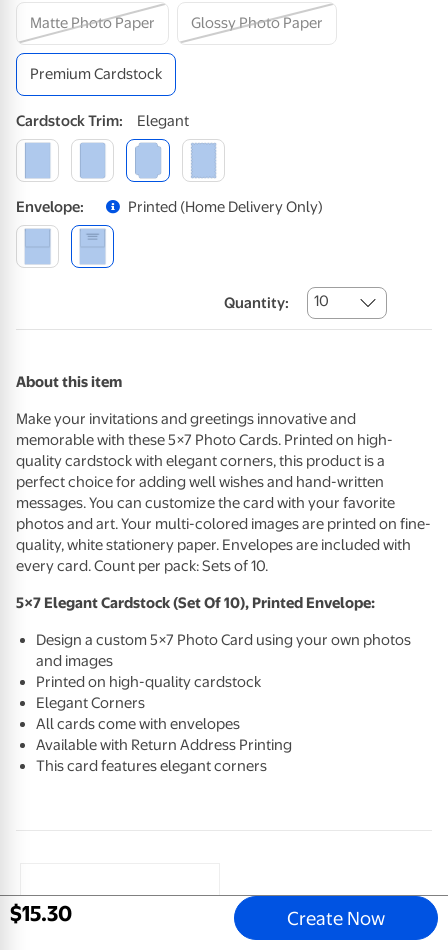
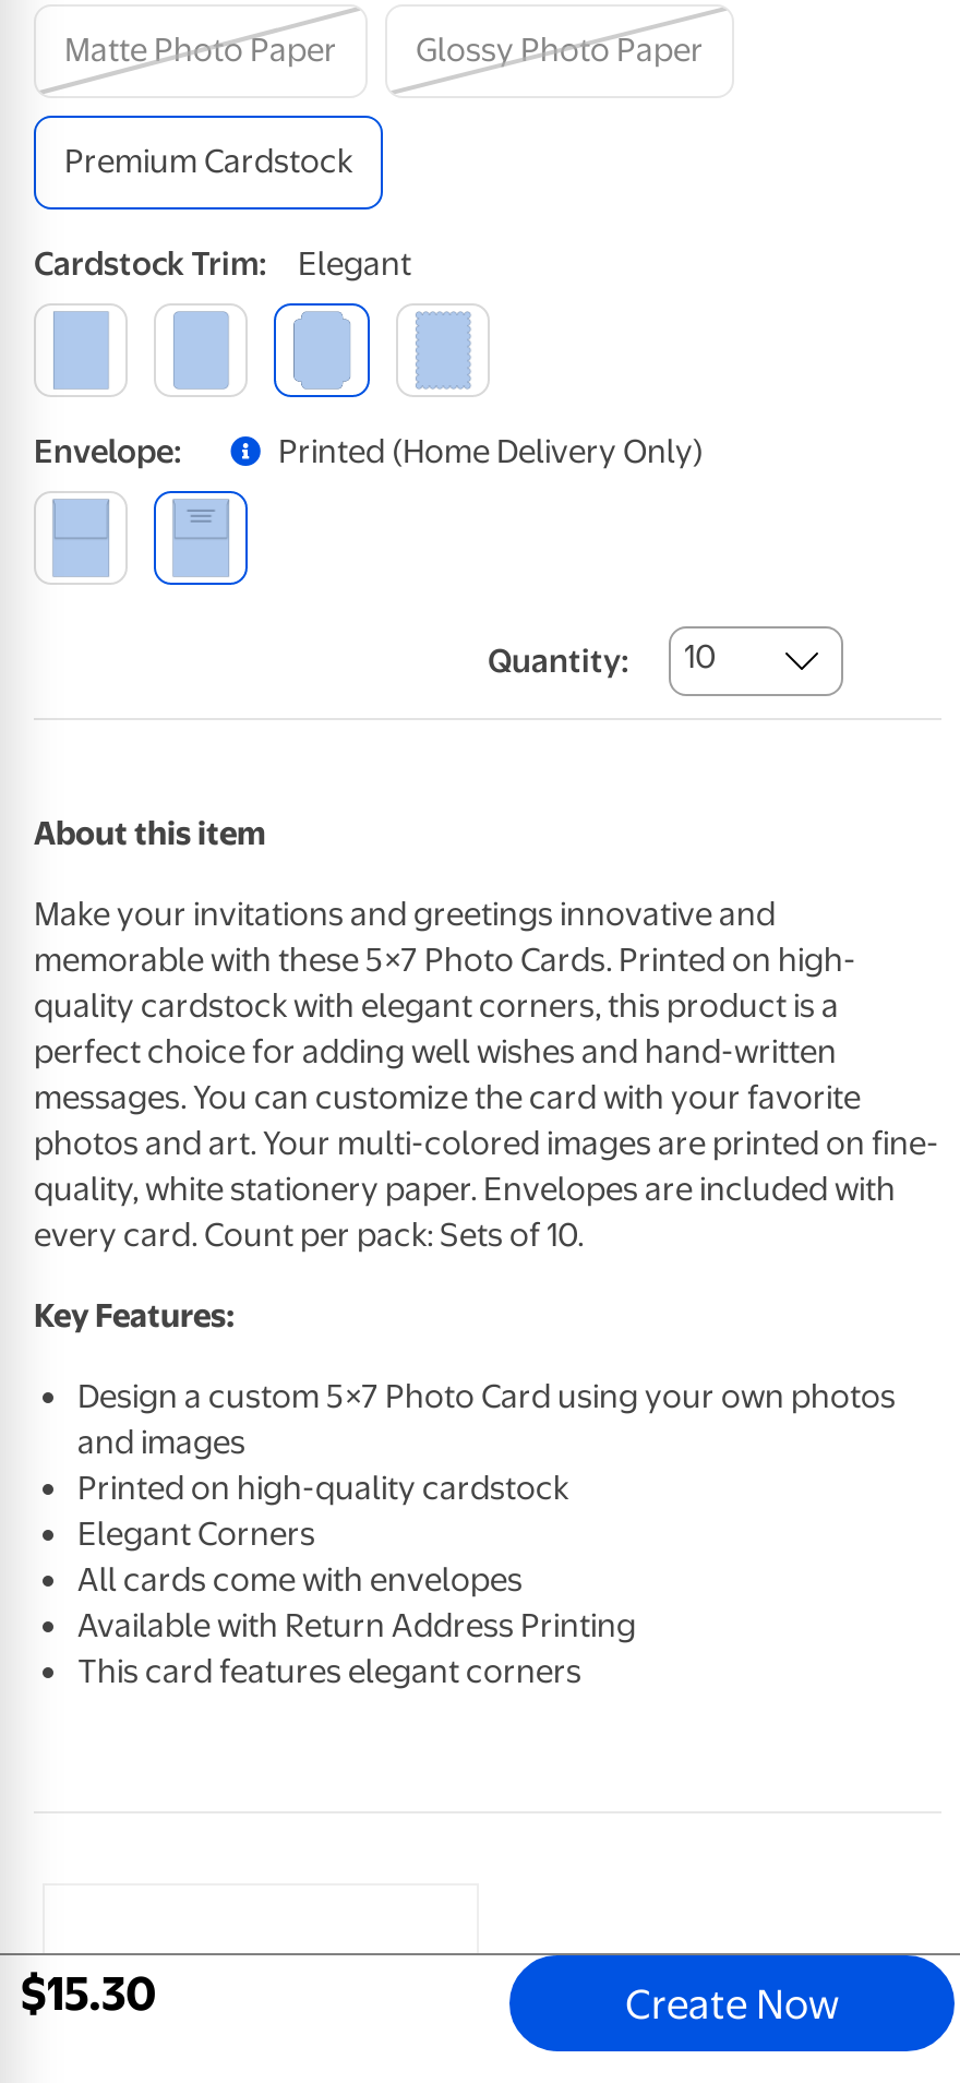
- 5×7 Elegant Cardstock (Set Of 10), Printed Envelope:
+ Key Features:
